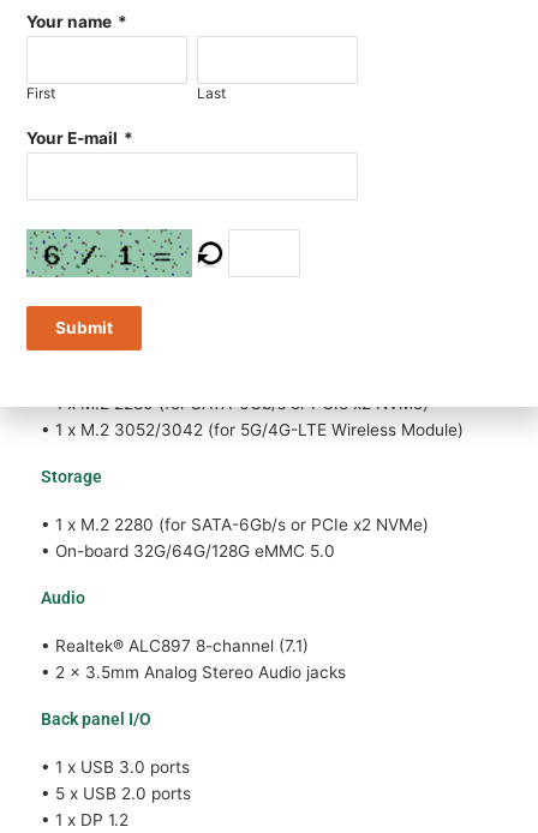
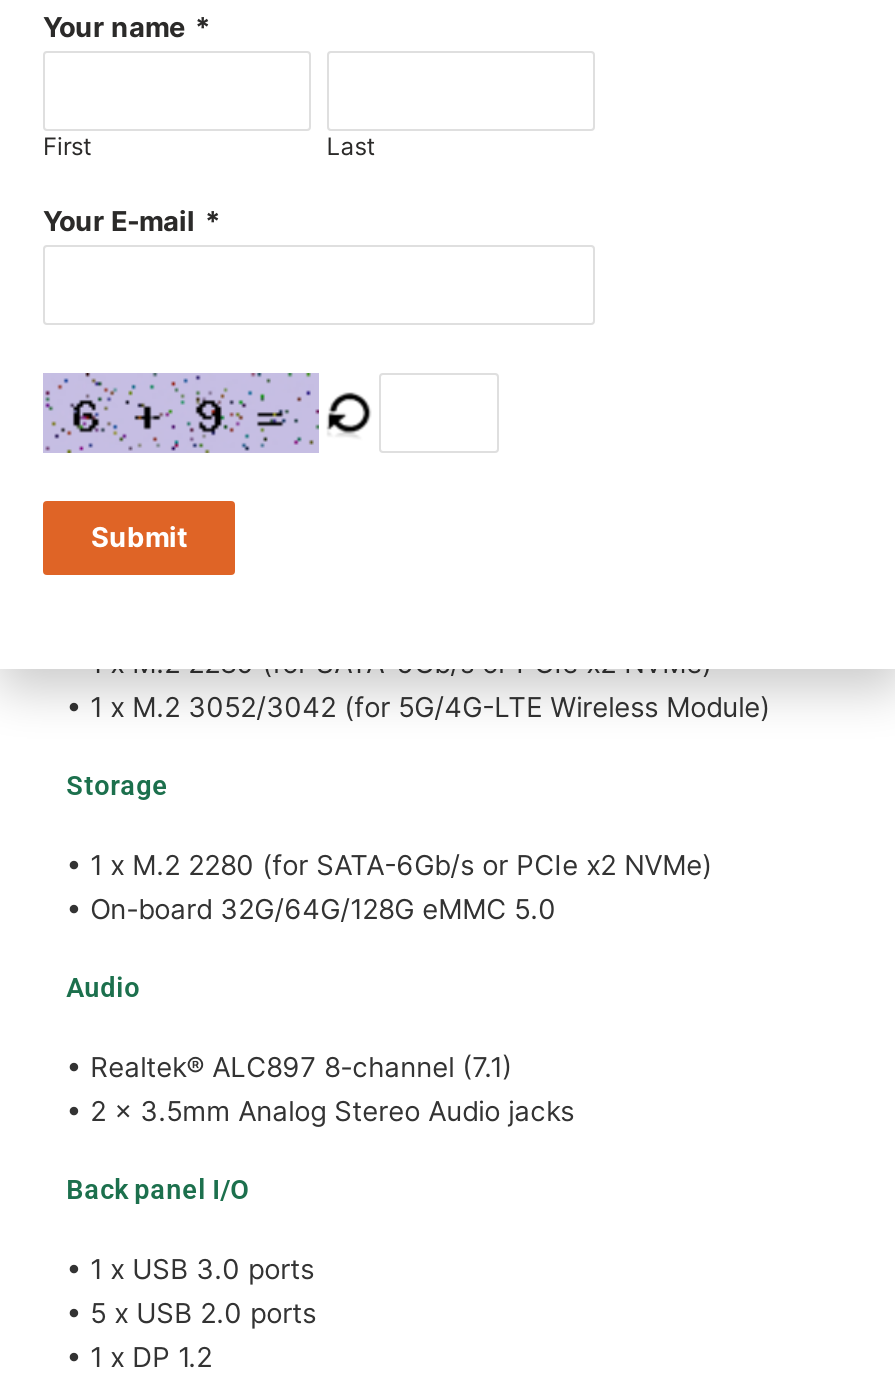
- [image]
+ [image]
